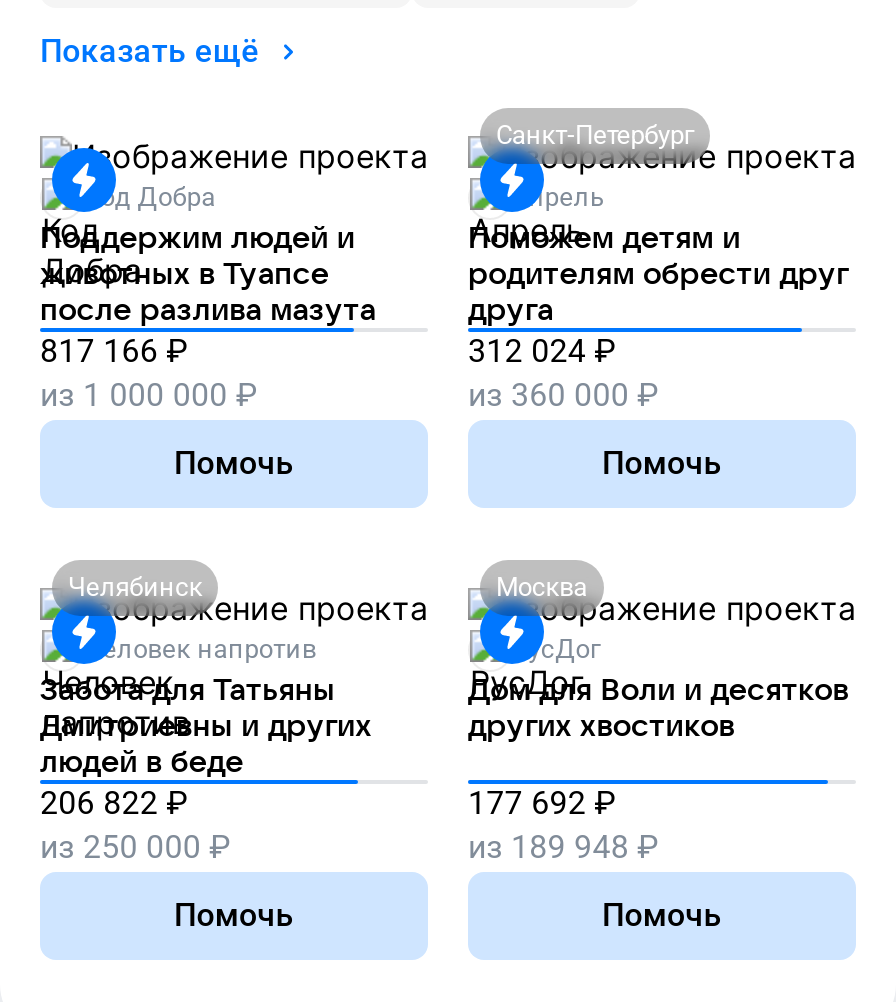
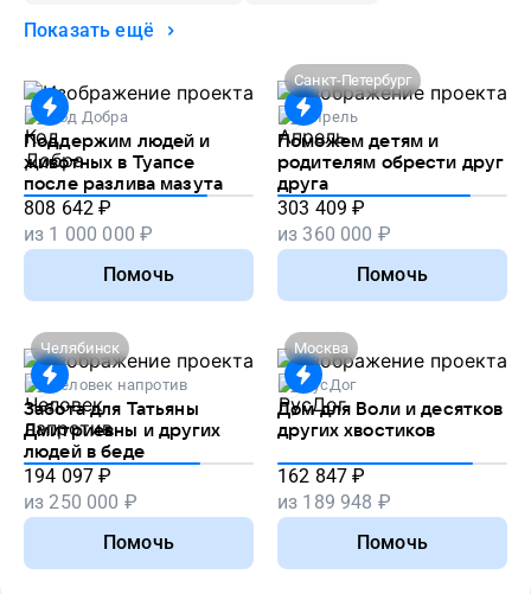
- 817 166 ₽
+ 808 642 ₽

- 312 024 ₽
+ 303 409 ₽

- 206 822 ₽
+ 194 097 ₽

- 177 692 ₽
+ 162 847 ₽
